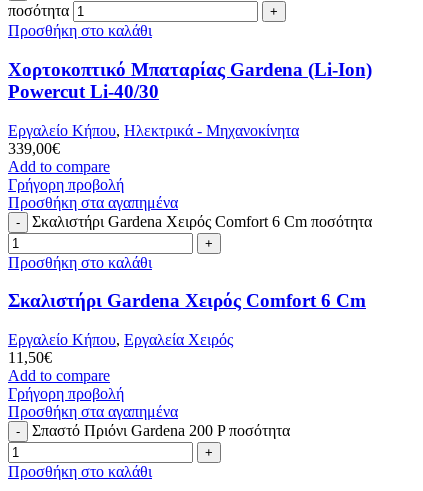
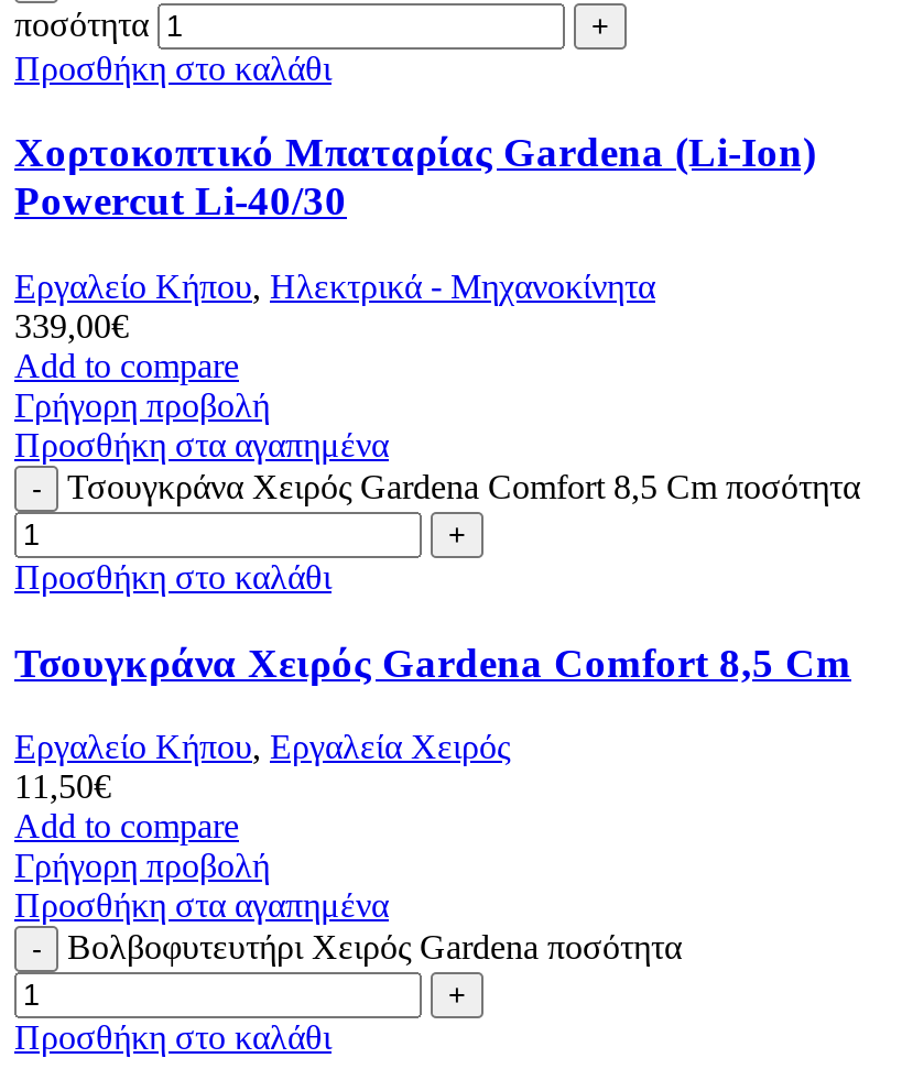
- Σκαλιστήρι Gardena Χειρός Comfort 6 Cm ποσότητα
+ Τσουγκράνα Χειρός Gardena Comfort 8,5 Cm ποσότητα

- Σκαλιστήρι Gardena Χειρός Comfort 6 Cm
+ Τσουγκράνα Χειρός Gardena Comfort 8,5 Cm

- Σπαστό Πριόνι Gardena 200 P ποσότητα
+ Βολβοφυτευτήρι Χειρός Gardena ποσότητα
